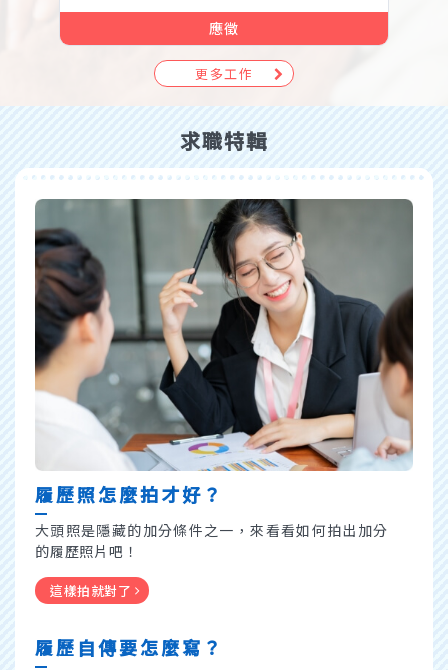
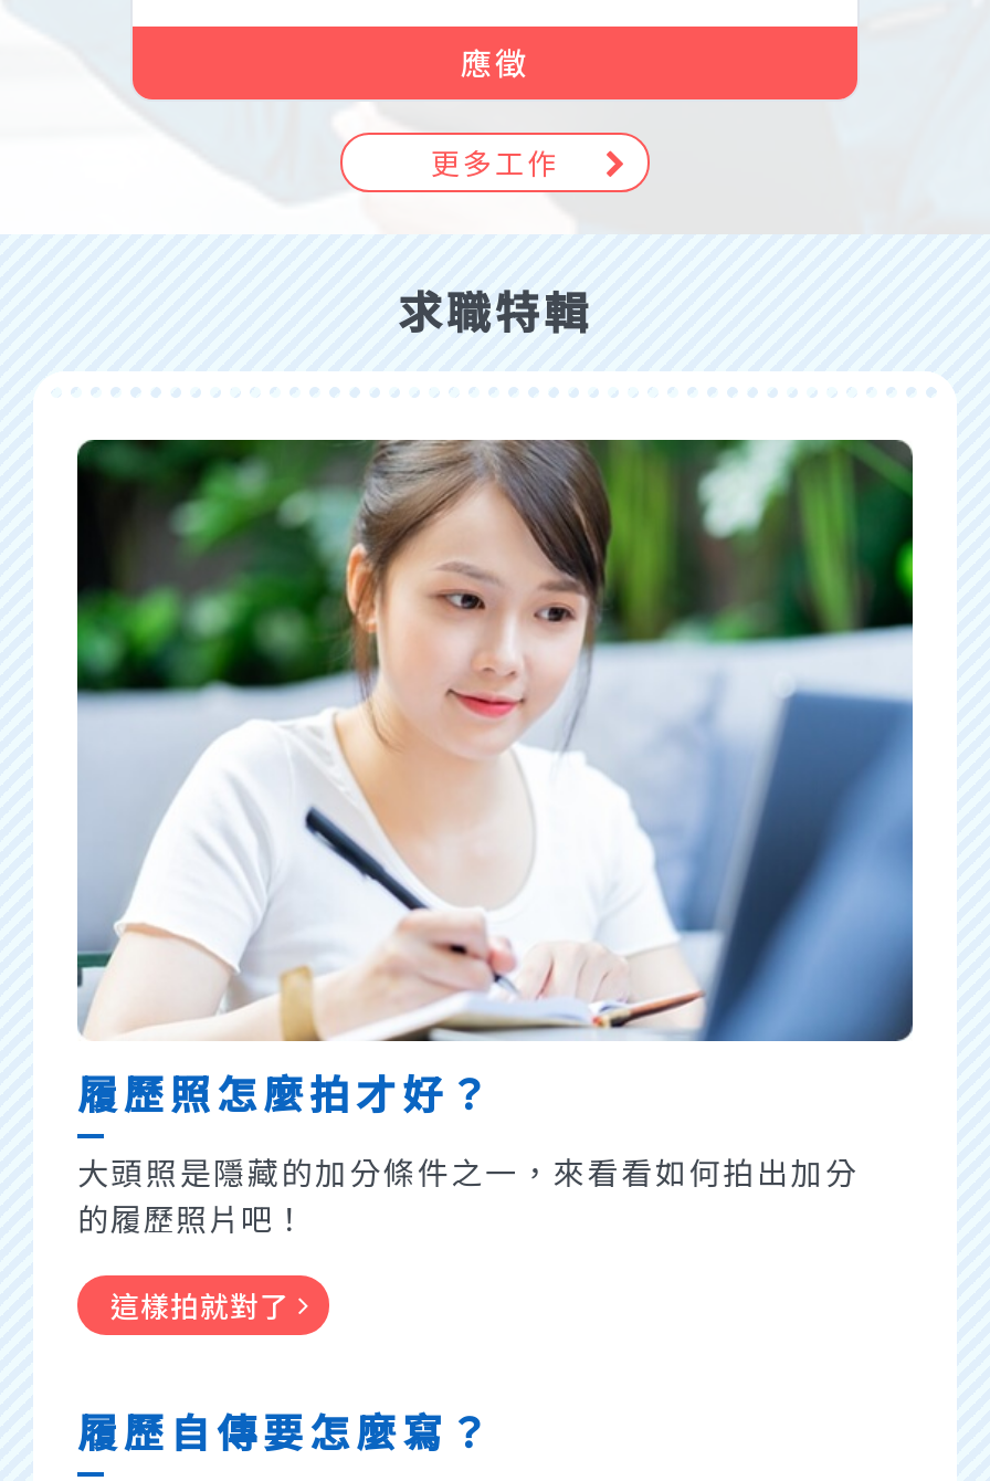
- [image]
+ [image]
